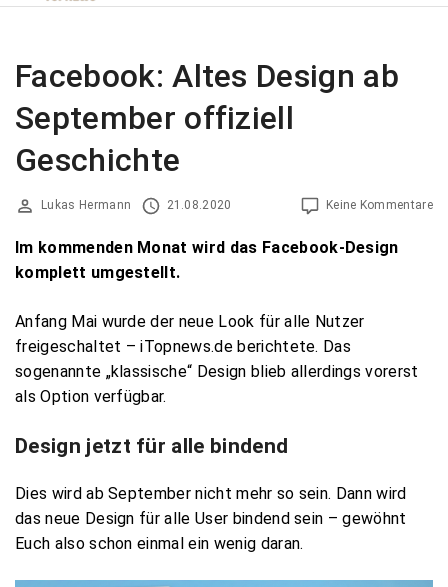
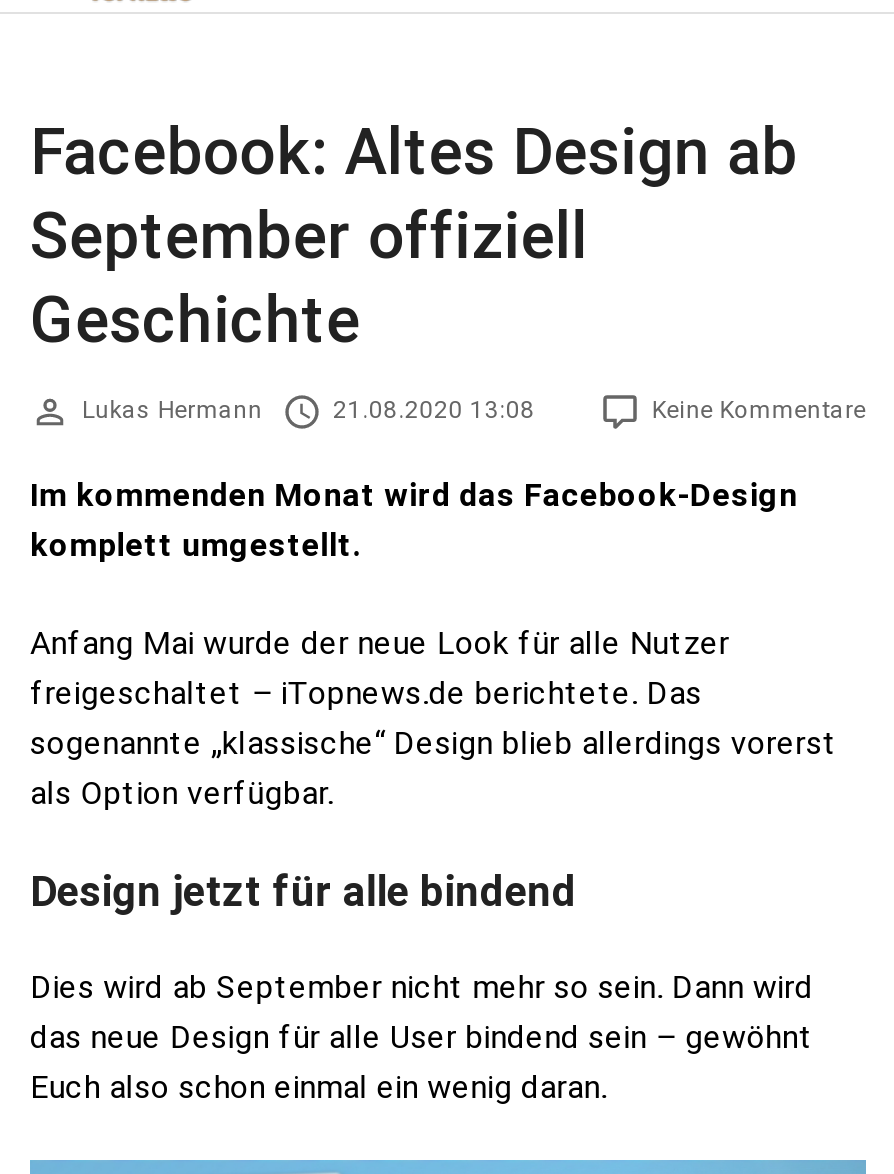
- 21.08.2020
+ 21.08.2020 13:08
